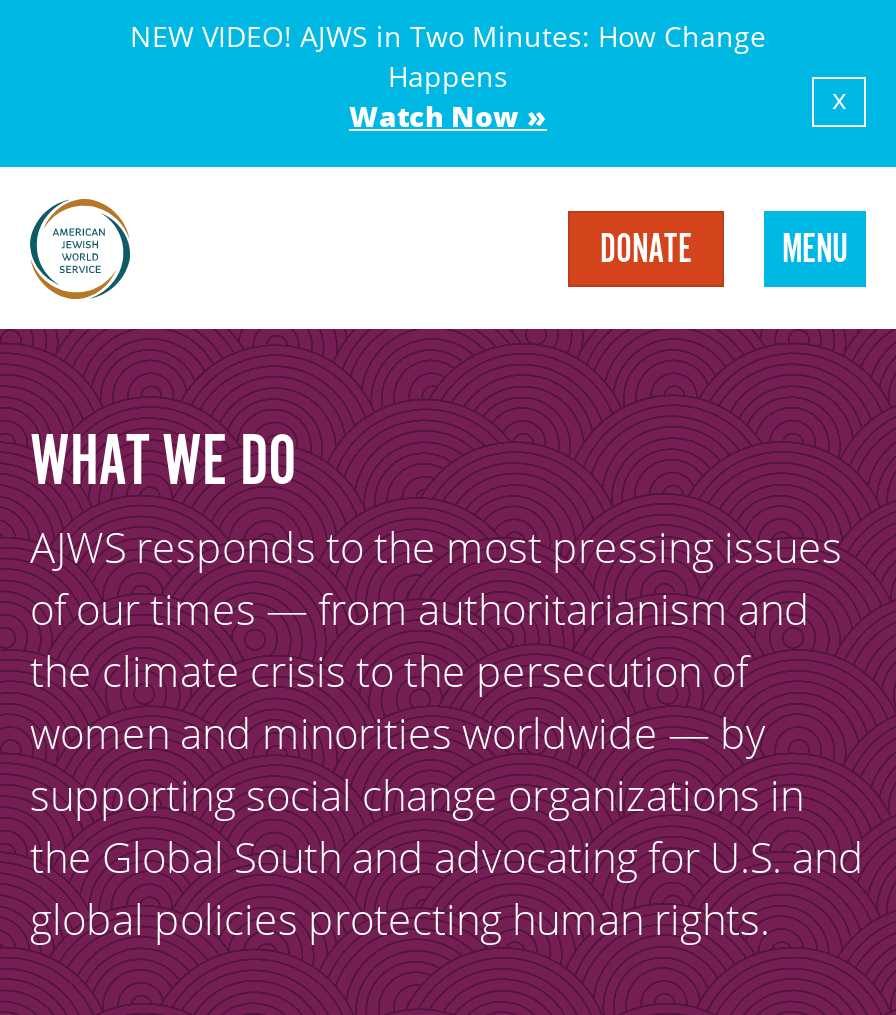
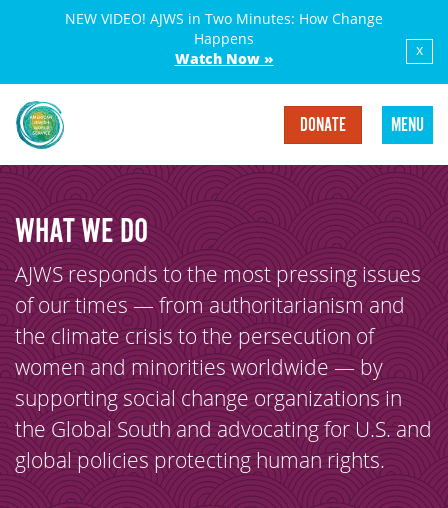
- [image]
+ [image]
